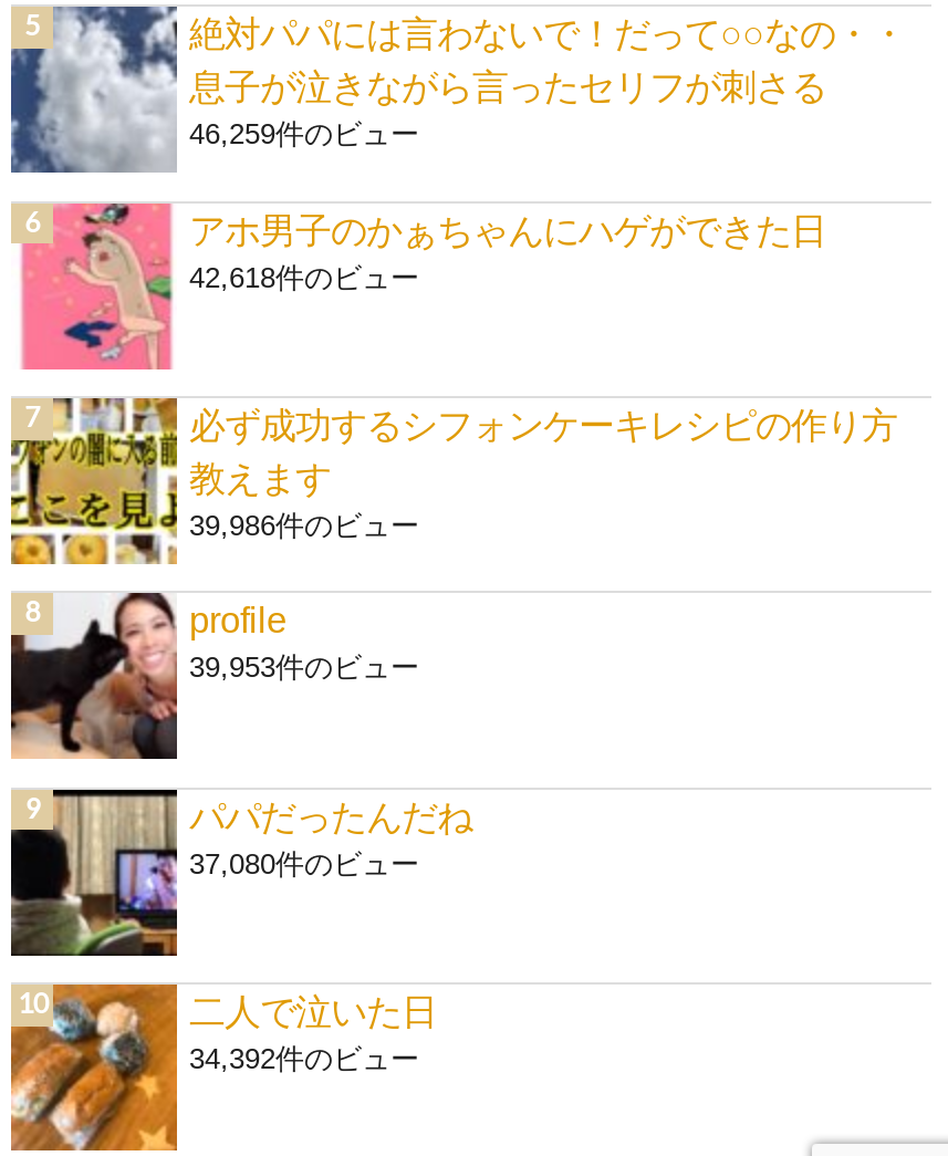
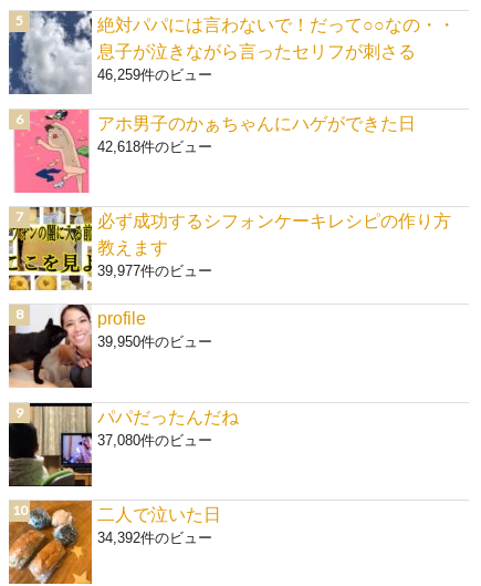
- 39,986件のビュー
+ 39,977件のビュー

- 39,953件のビュー
+ 39,950件のビュー
